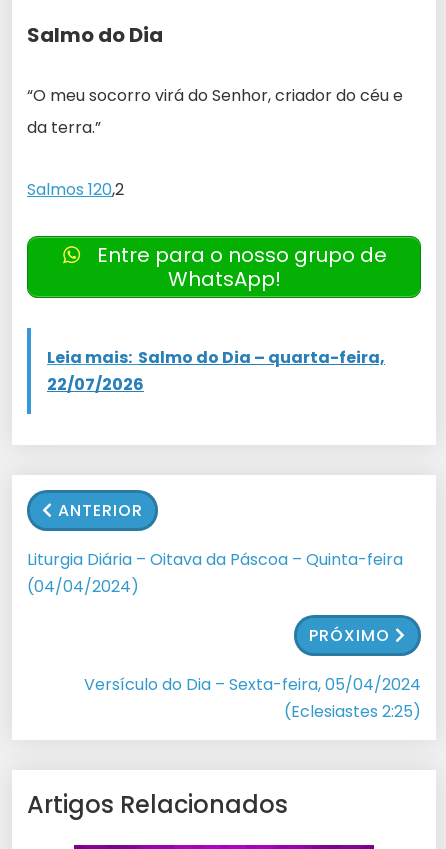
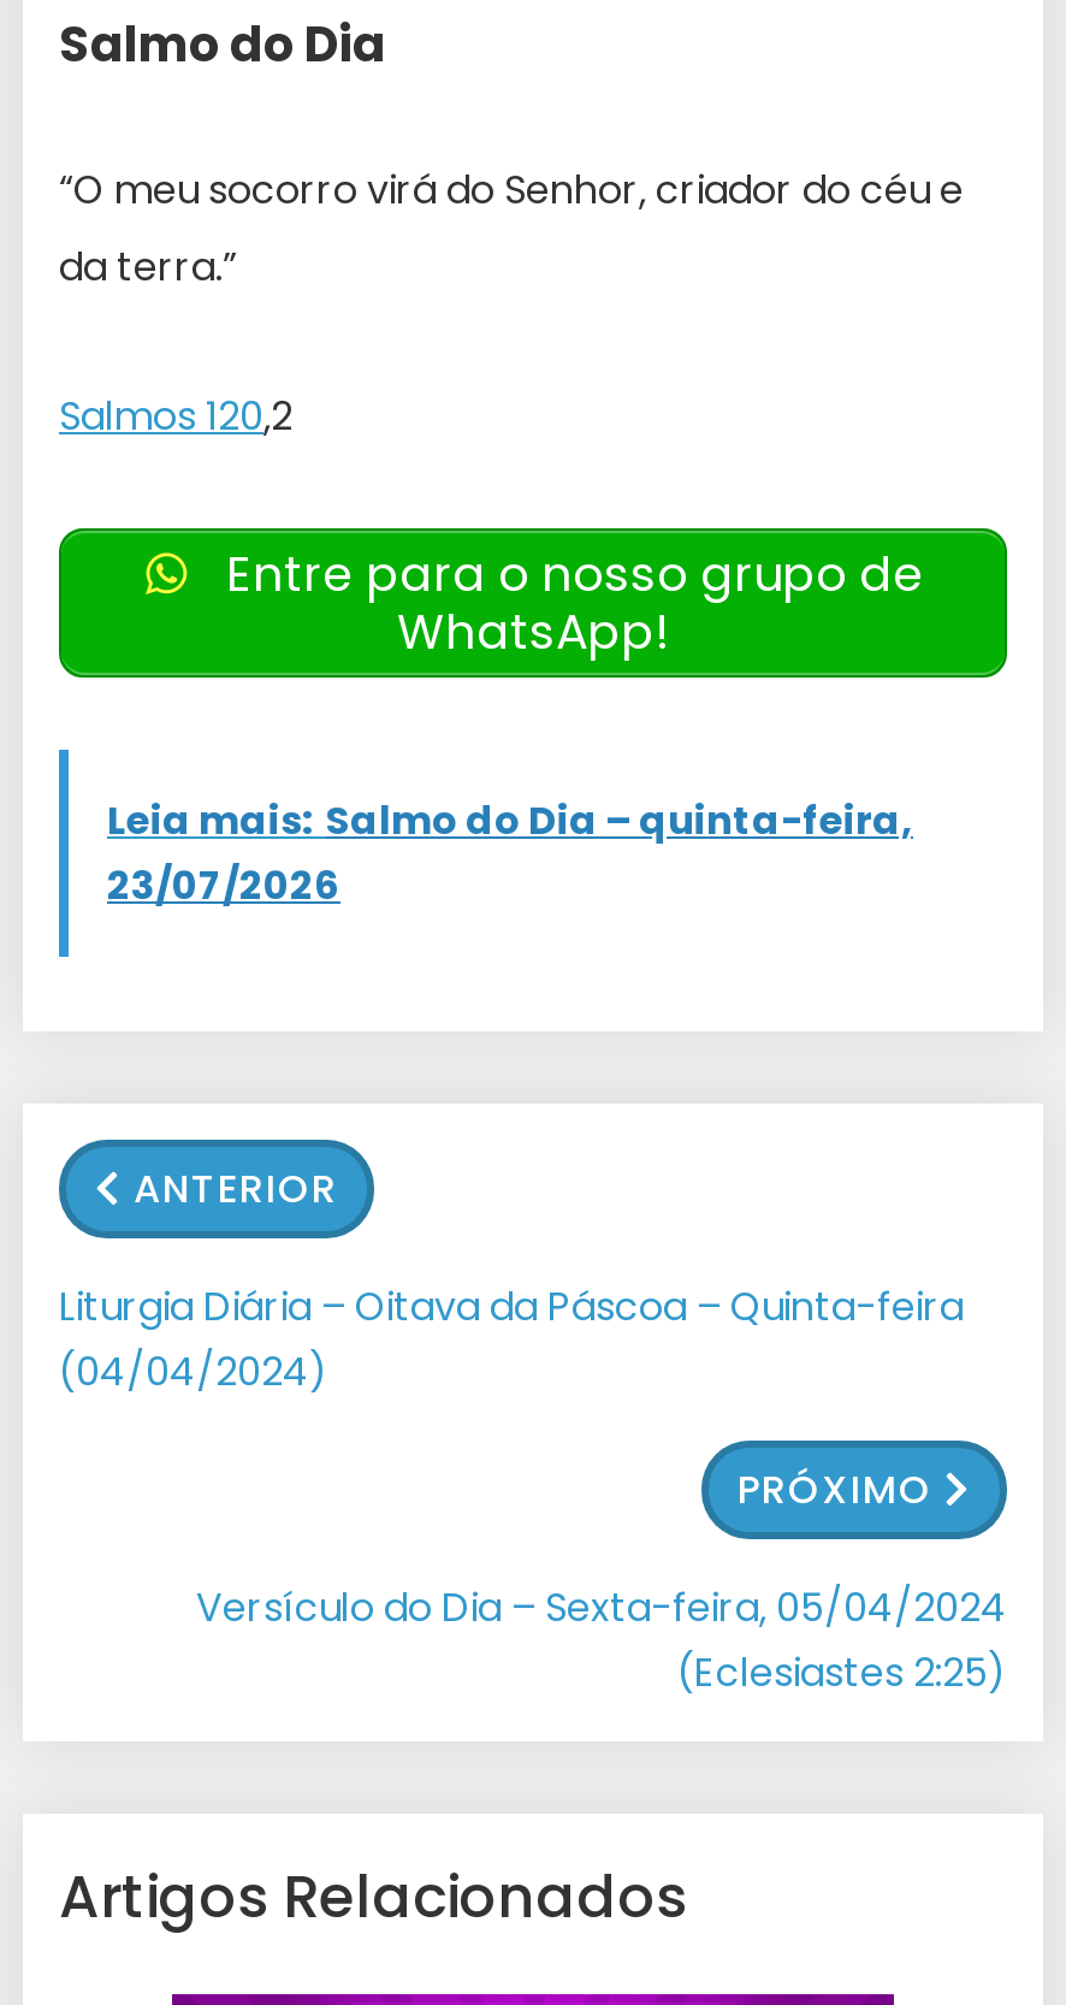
- Leia mais: Salmo do Dia – quarta-feira,
+ Leia mais: Salmo do Dia – quinta-feira,

- 22/07/2026
+ 23/07/2026
